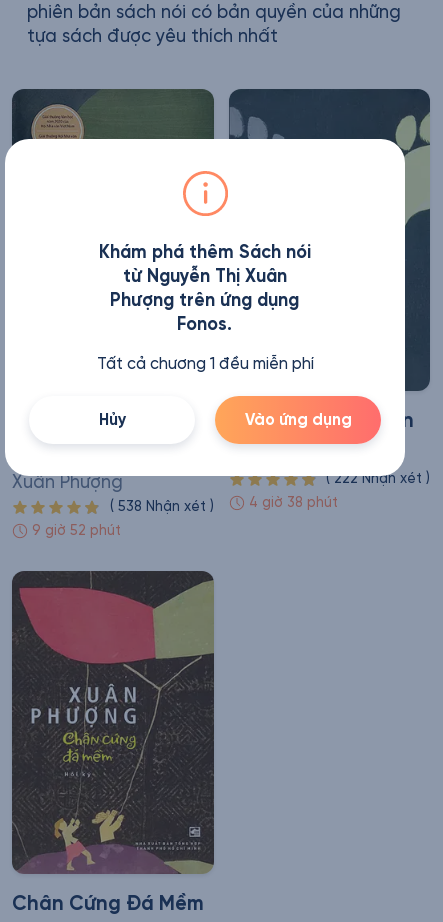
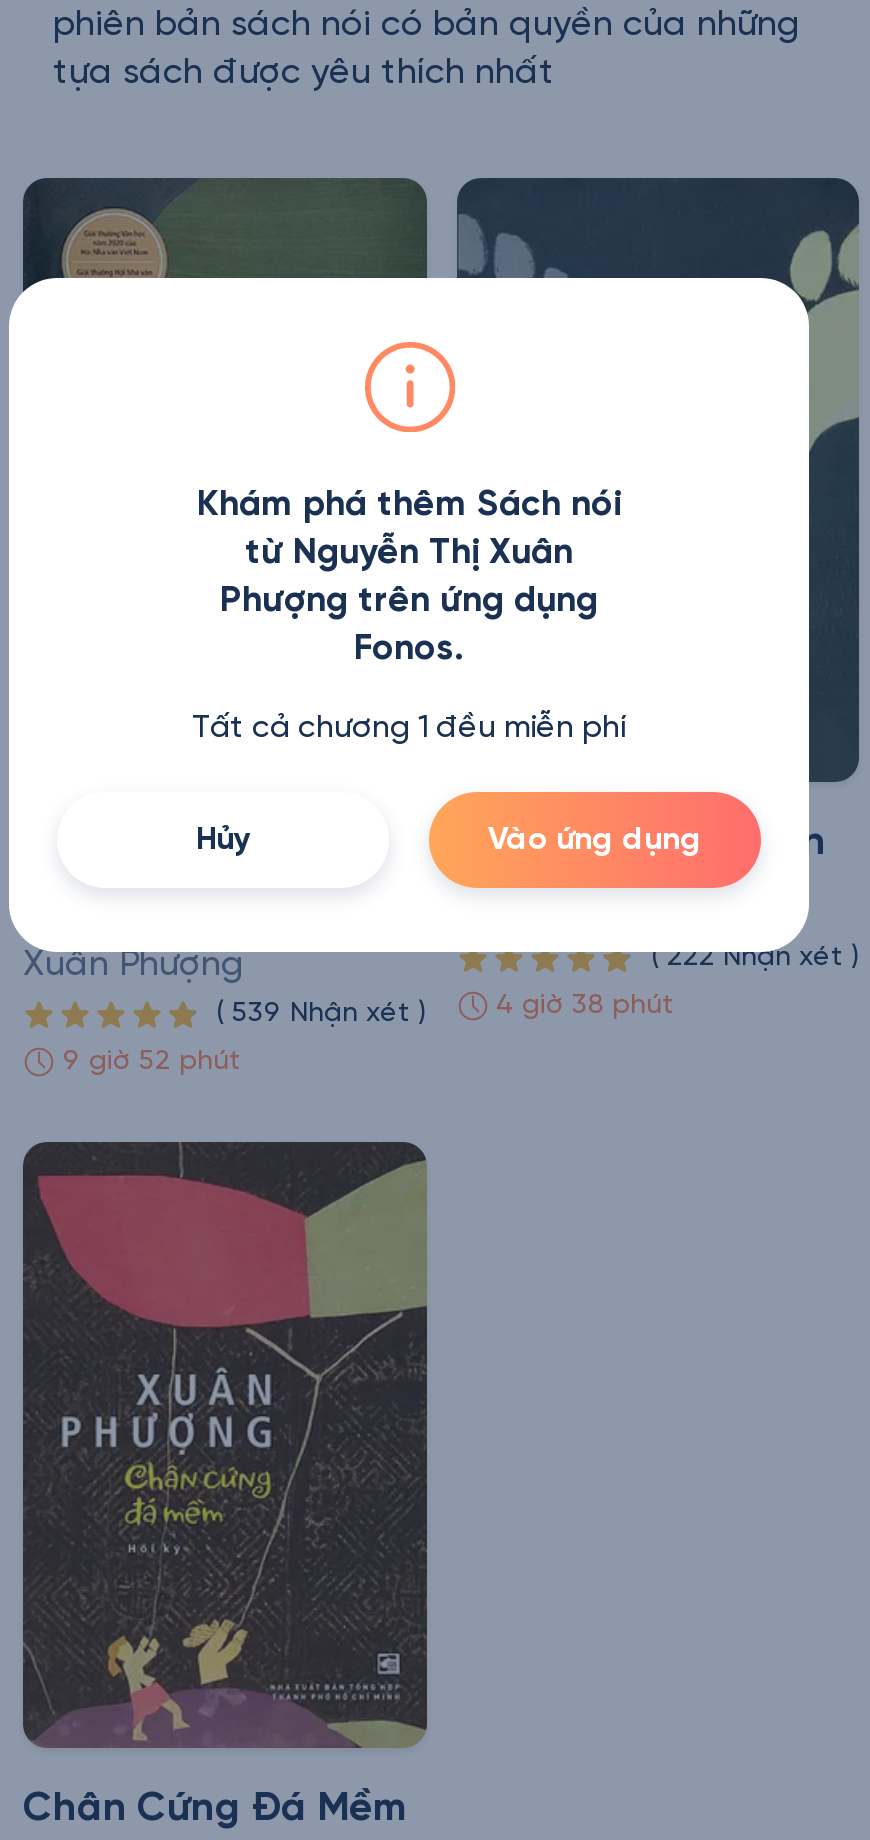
- (538 Nhận xét)
+ (539 Nhận xét)
